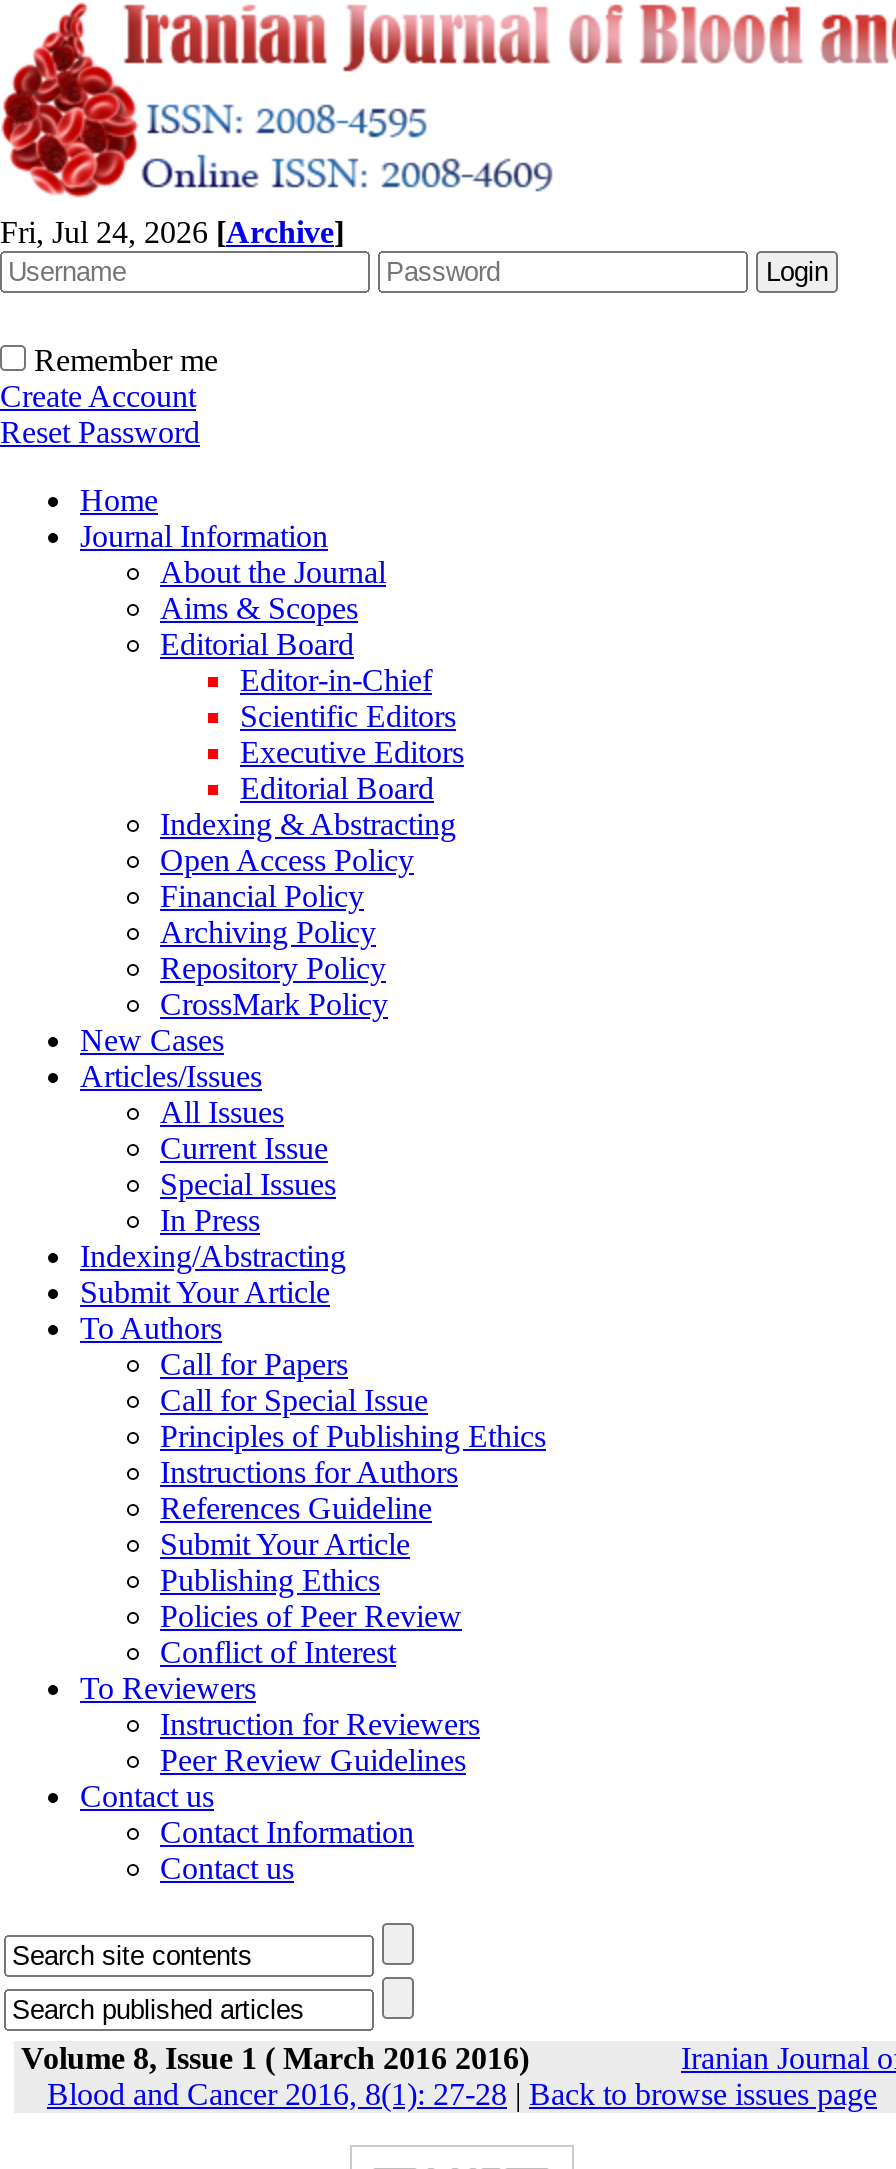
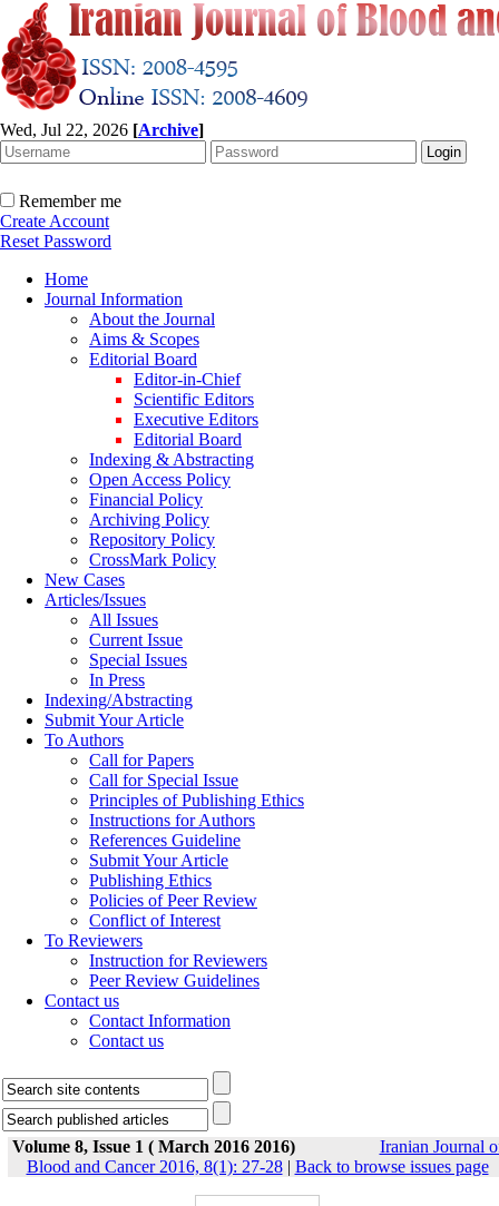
- Fri, Jul 24, 2026 [Archive]
+ Wed, Jul 22, 2026 [Archive]
